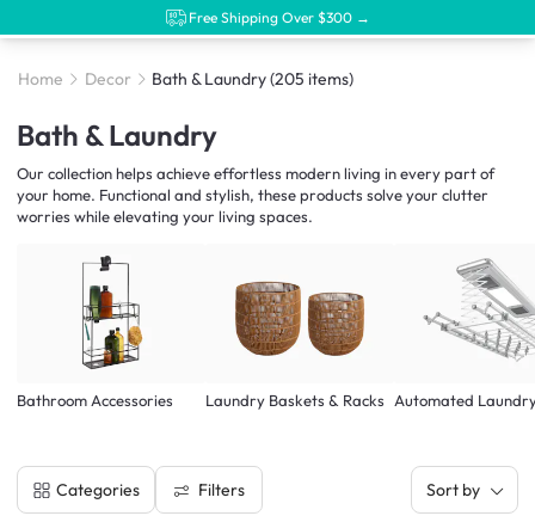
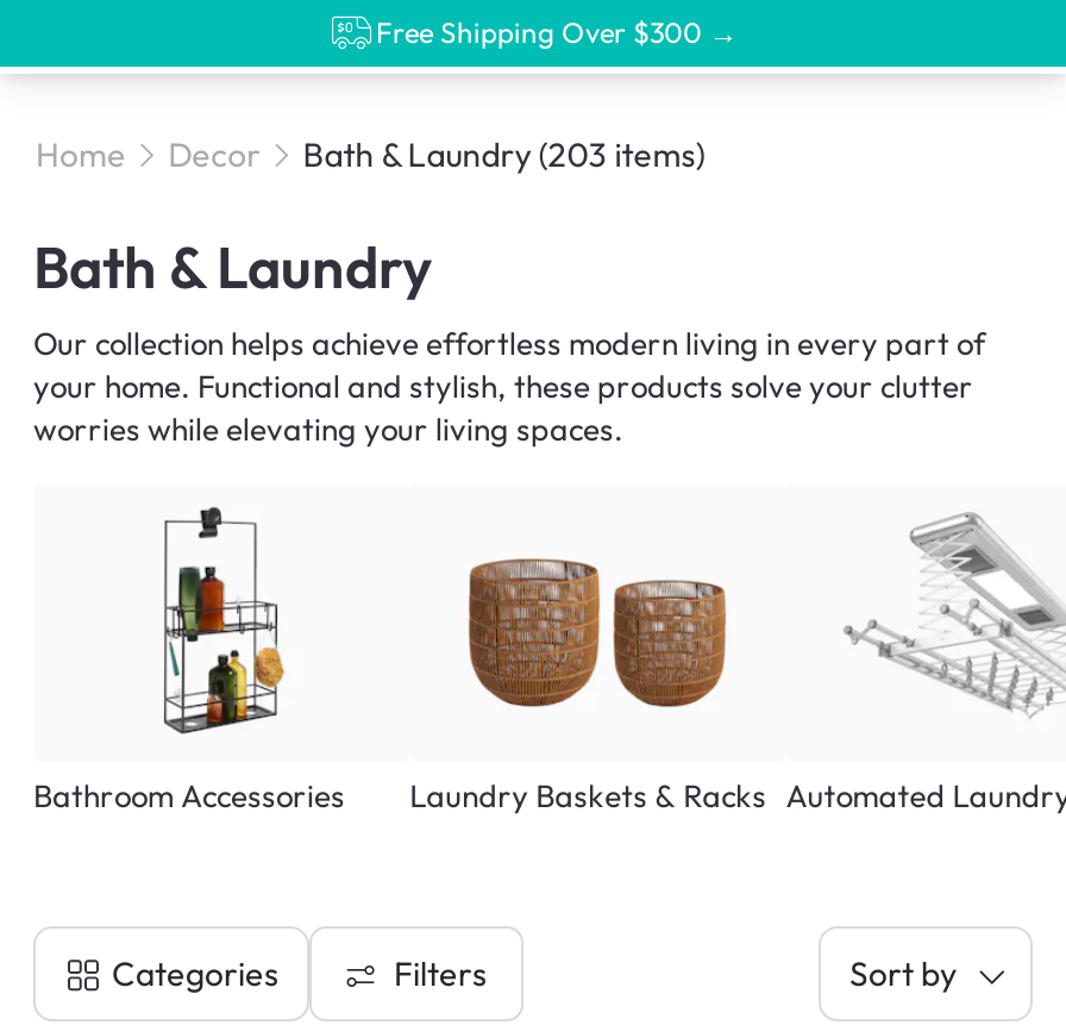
- Bath & Laundry (205 items)
+ Bath & Laundry (203 items)
